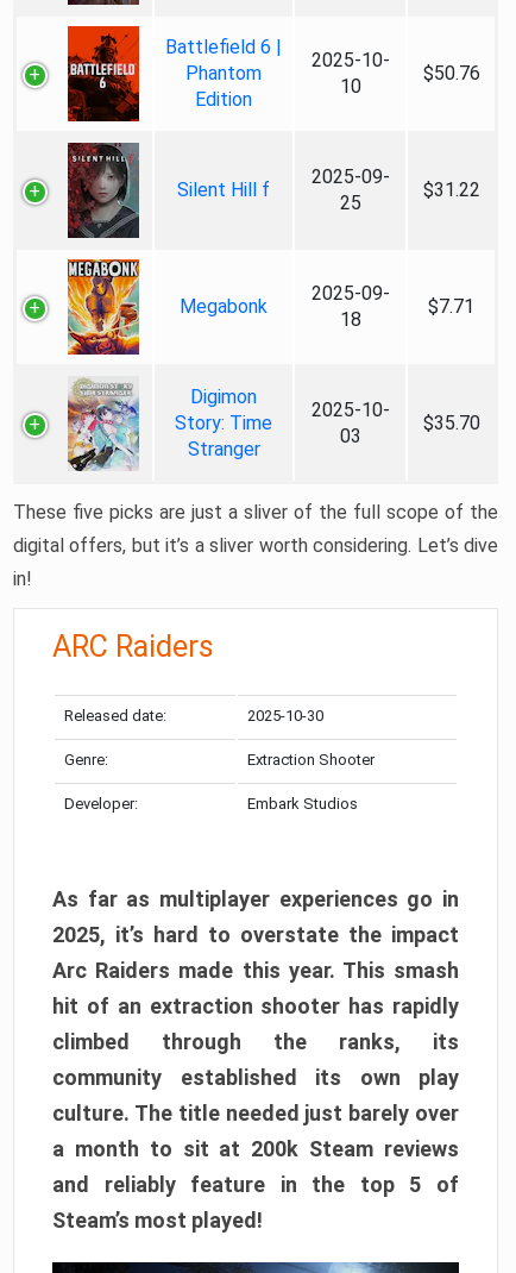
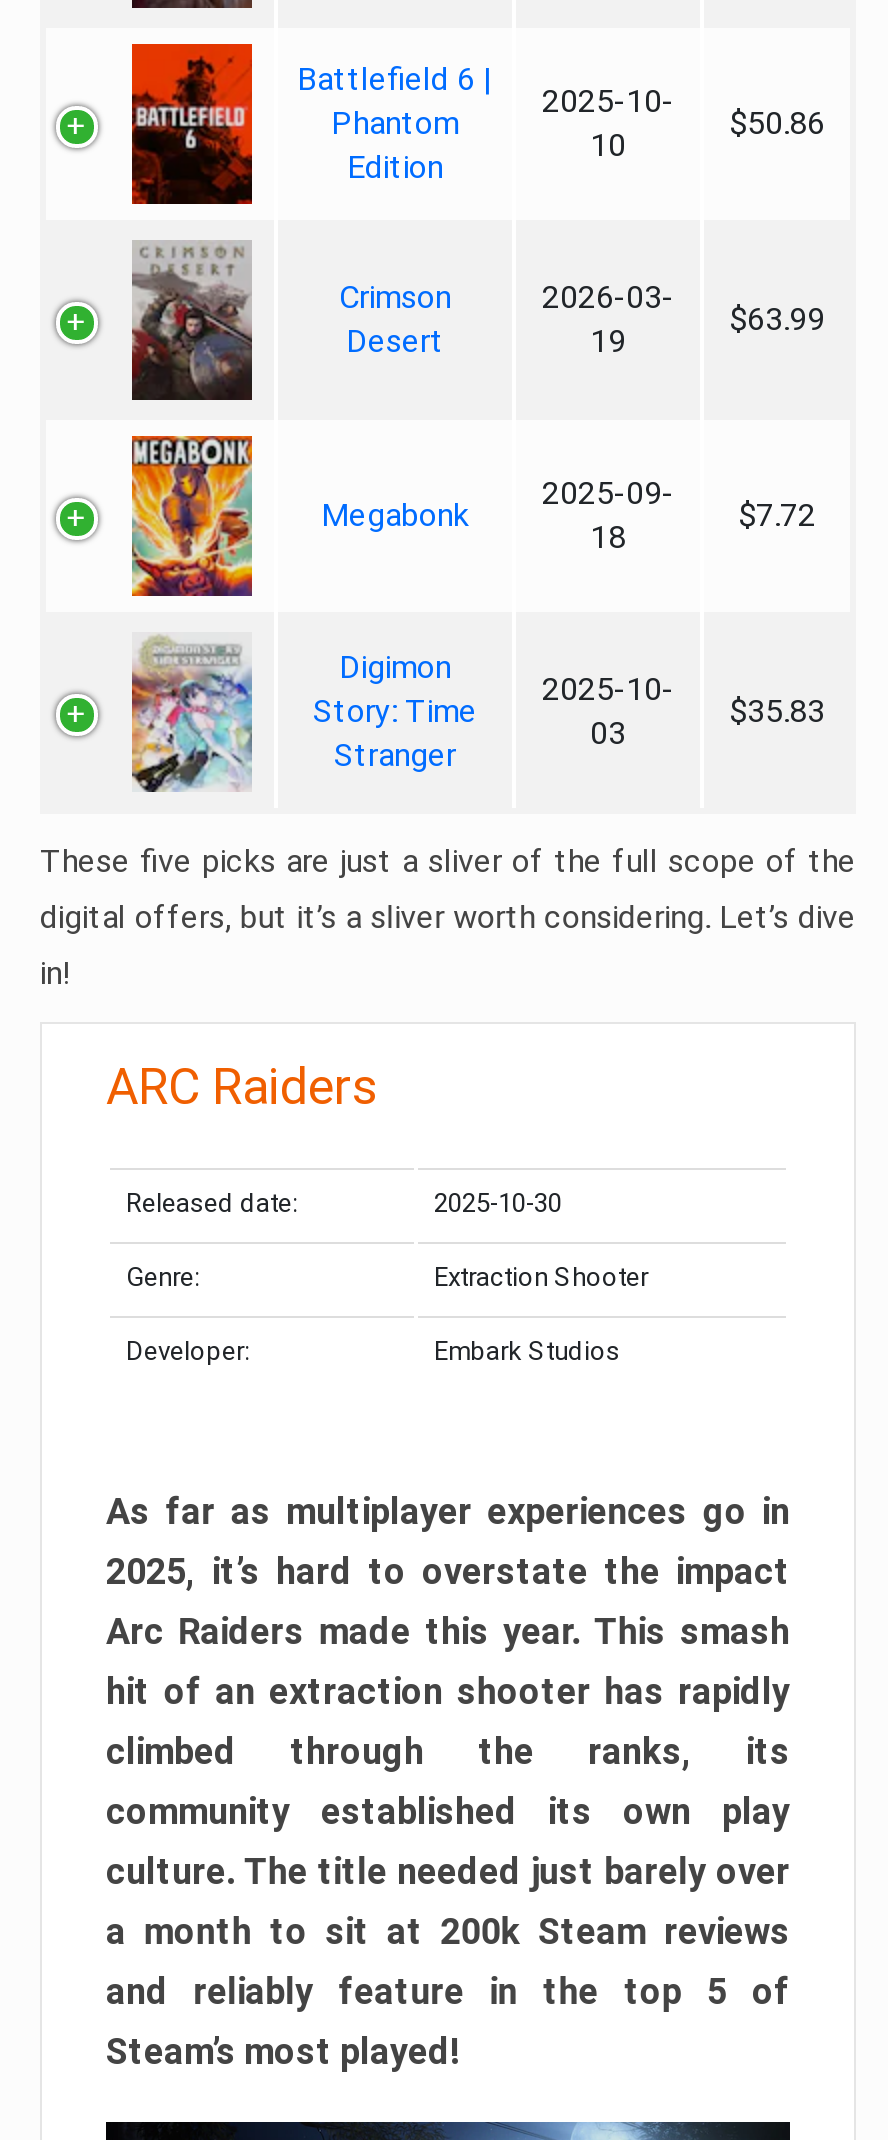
- $50.76
+ $50.86

- [image]
+ [image]

- 2025-09-
- 25
+ 2026-03-
+ 19

- Silent Hill f
+ Crimson
+ Desert

- $31.22
+ $63.99

- $7.71
+ $7.72

- $35.70
+ $35.83
